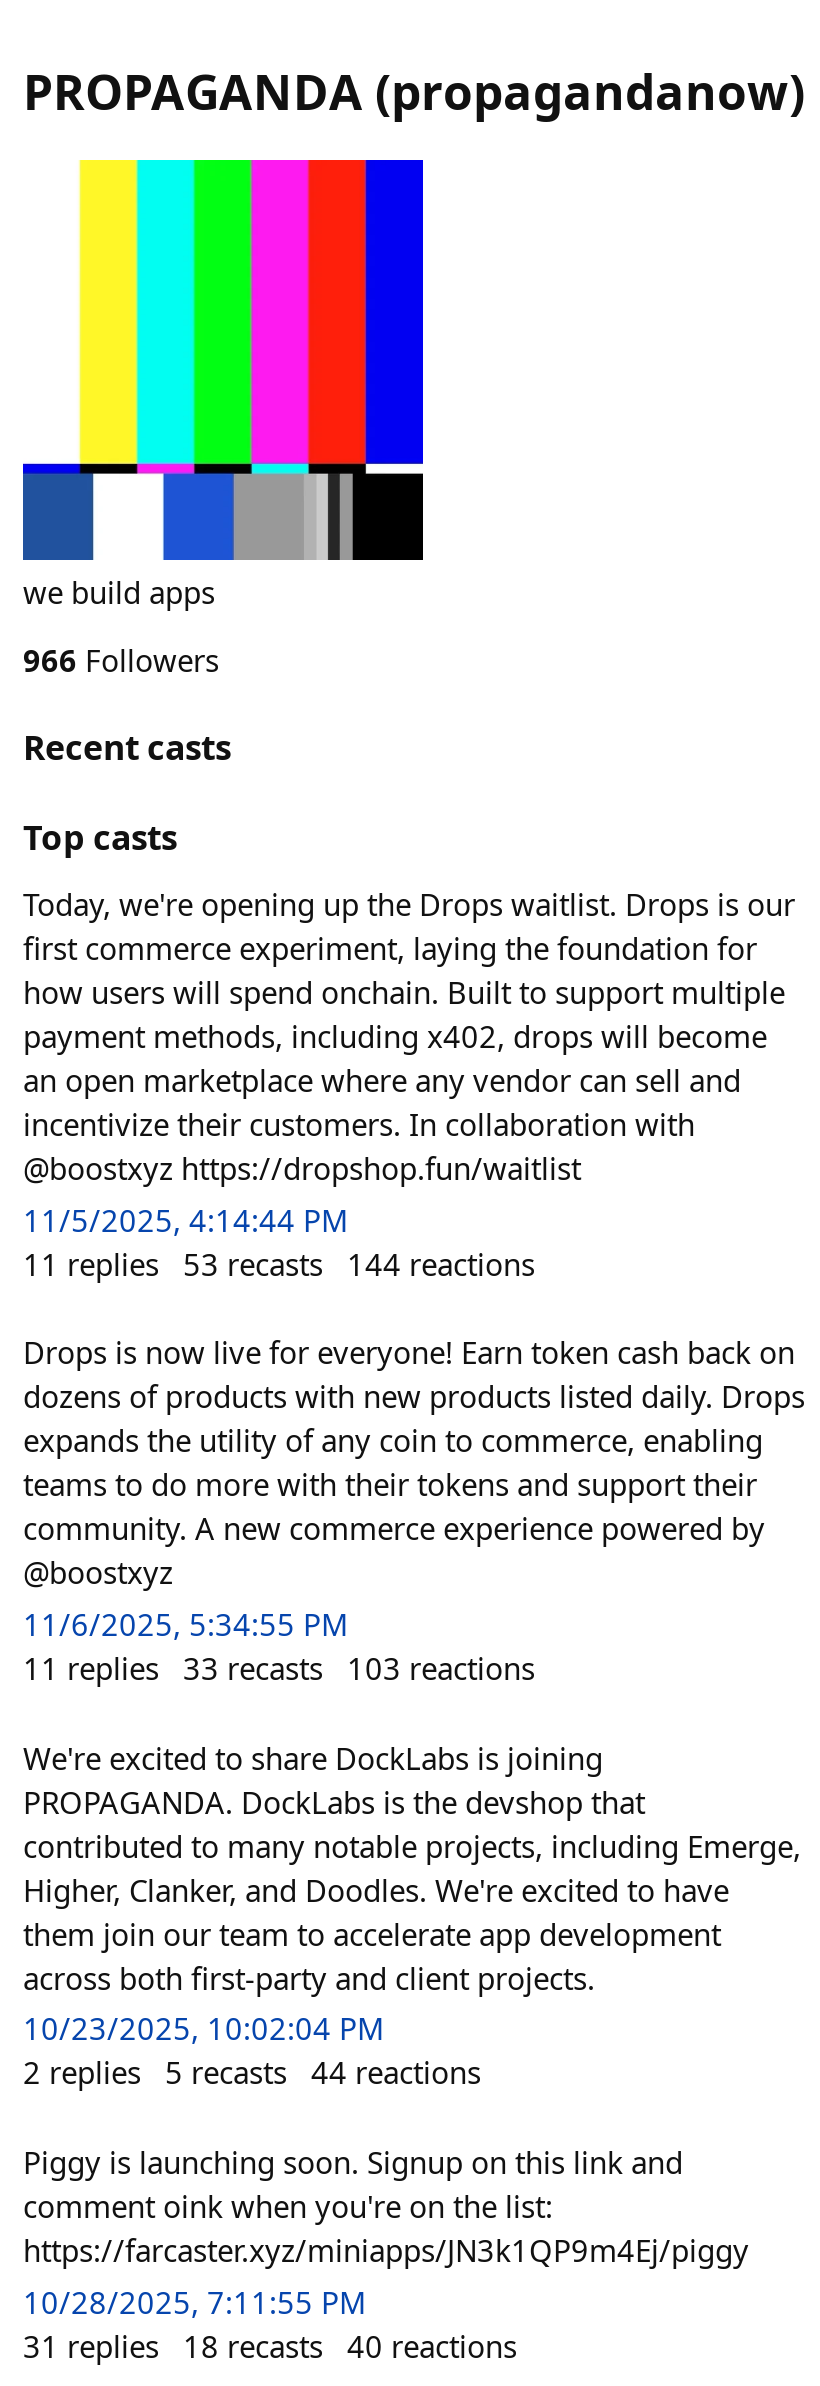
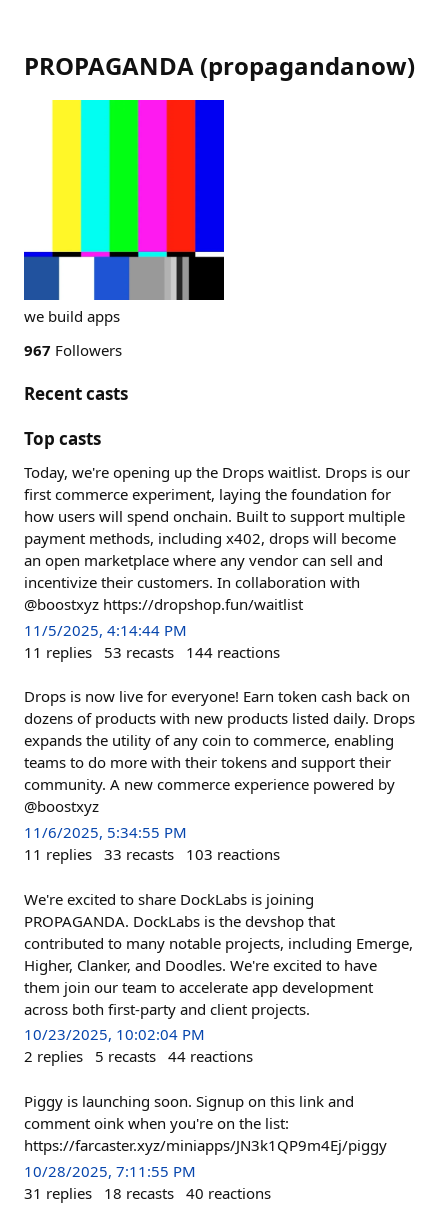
- 966 Followers
+ 967 Followers
